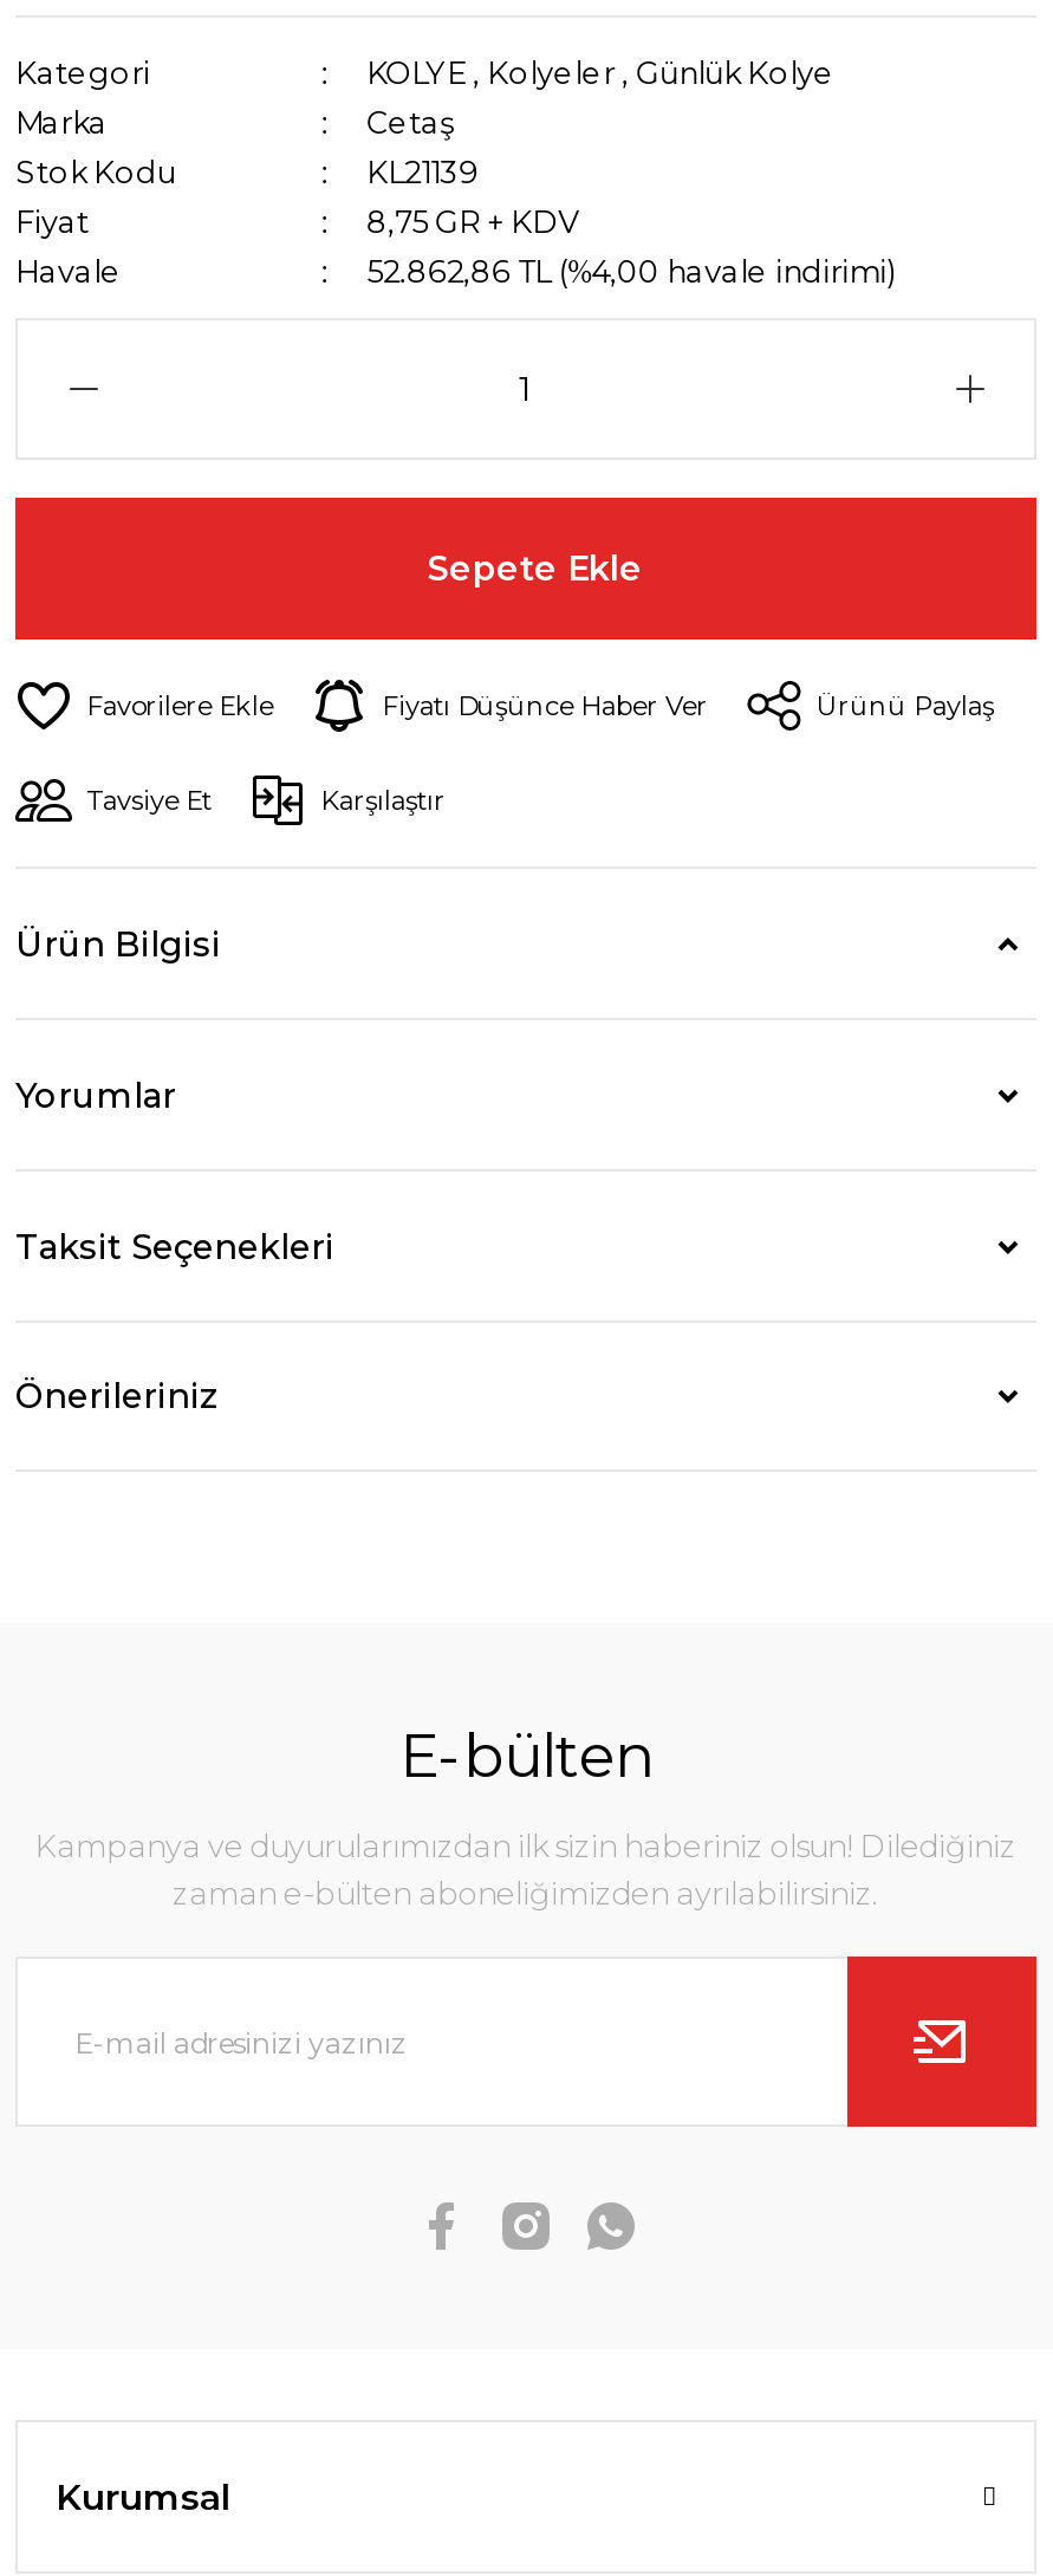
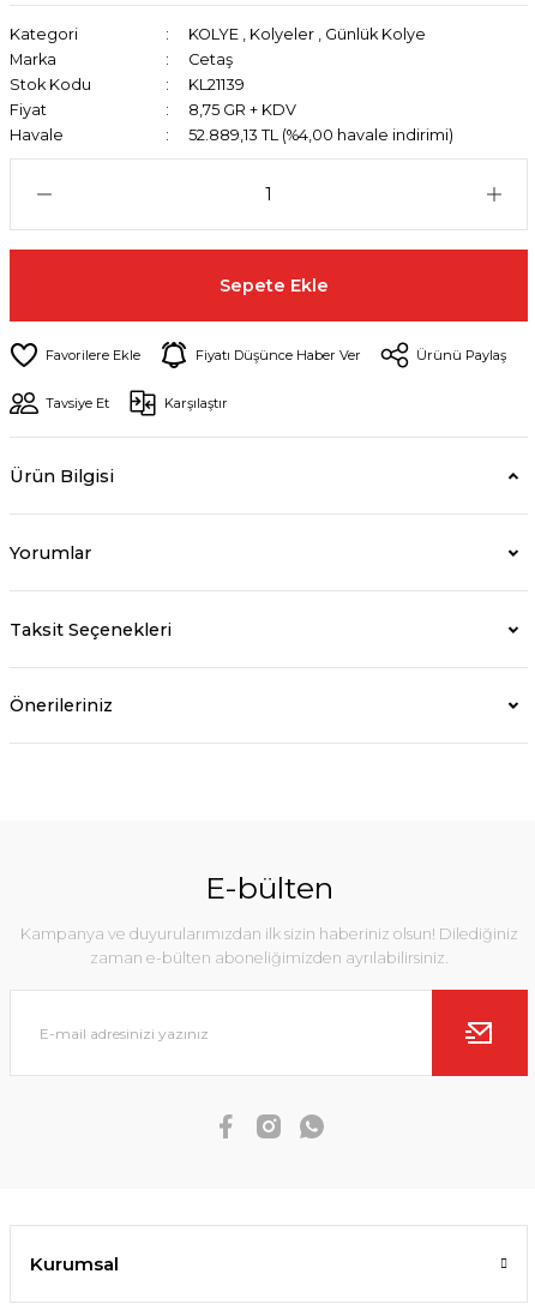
- 52.862,86 TL (%4,00 havale indirimi)
+ 52.889,13 TL (%4,00 havale indirimi)
